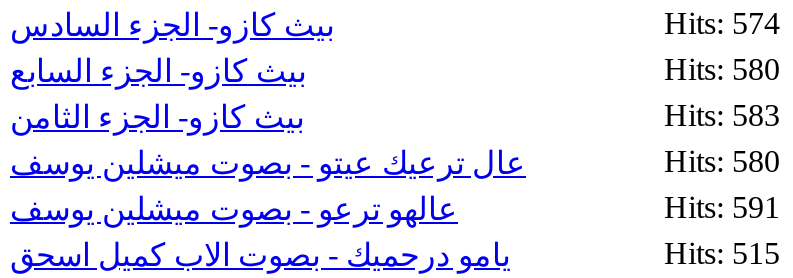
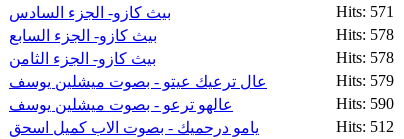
- Hits: 574
+ Hits: 571

- Hits: 580
+ Hits: 578

- Hits: 583
+ Hits: 578

- Hits: 580
+ Hits: 579

- Hits: 591
+ Hits: 590

- Hits: 515
+ Hits: 512
